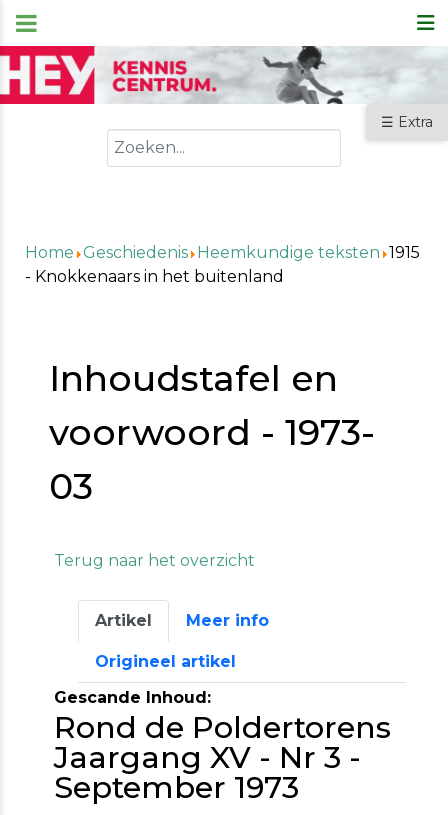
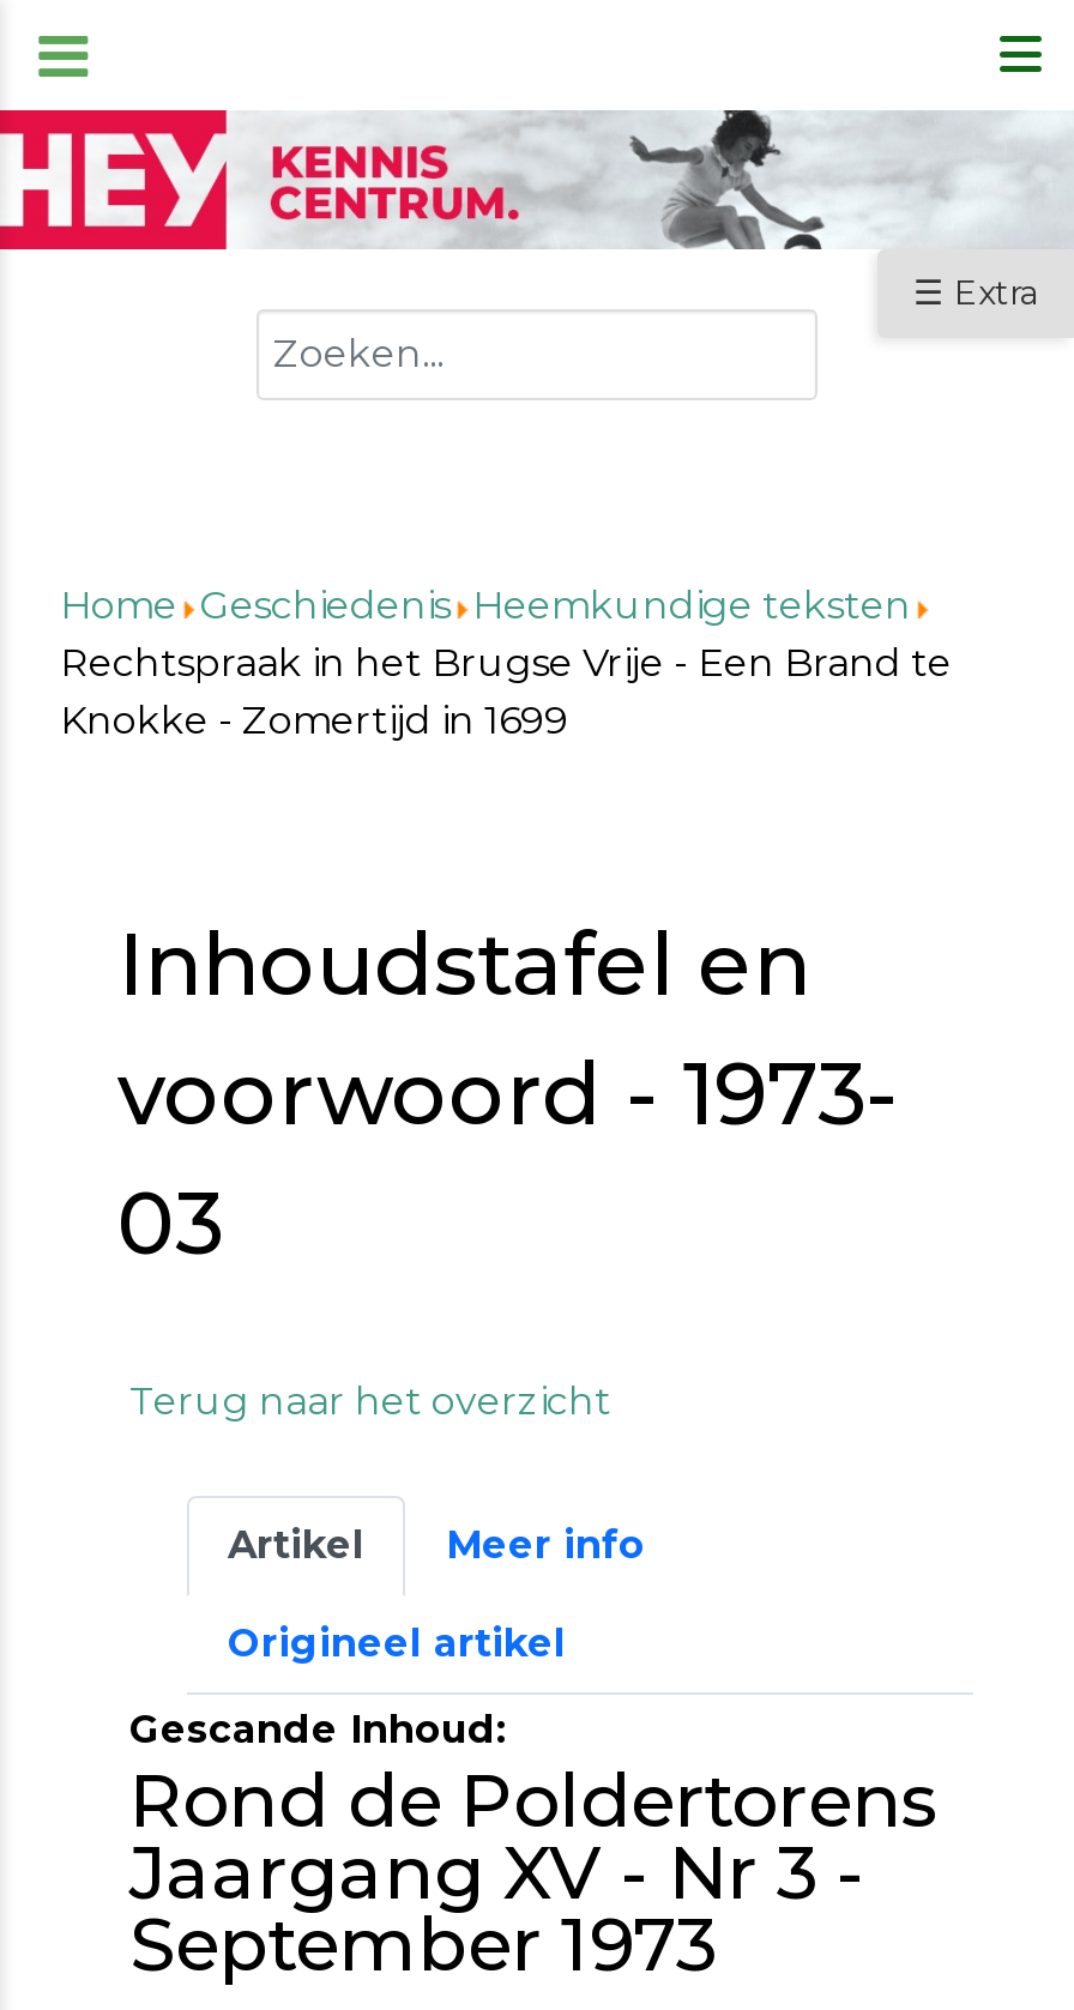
- Home Geschiedenis Heemkundige teksten 1915
- - Knokkenaars in het buitenland
+ Home Geschiedenis Heemkundige teksten
+ Rechtspraak in het Brugse Vrije - Een Brand te
+ Knokke - Zomertijd in 1699
